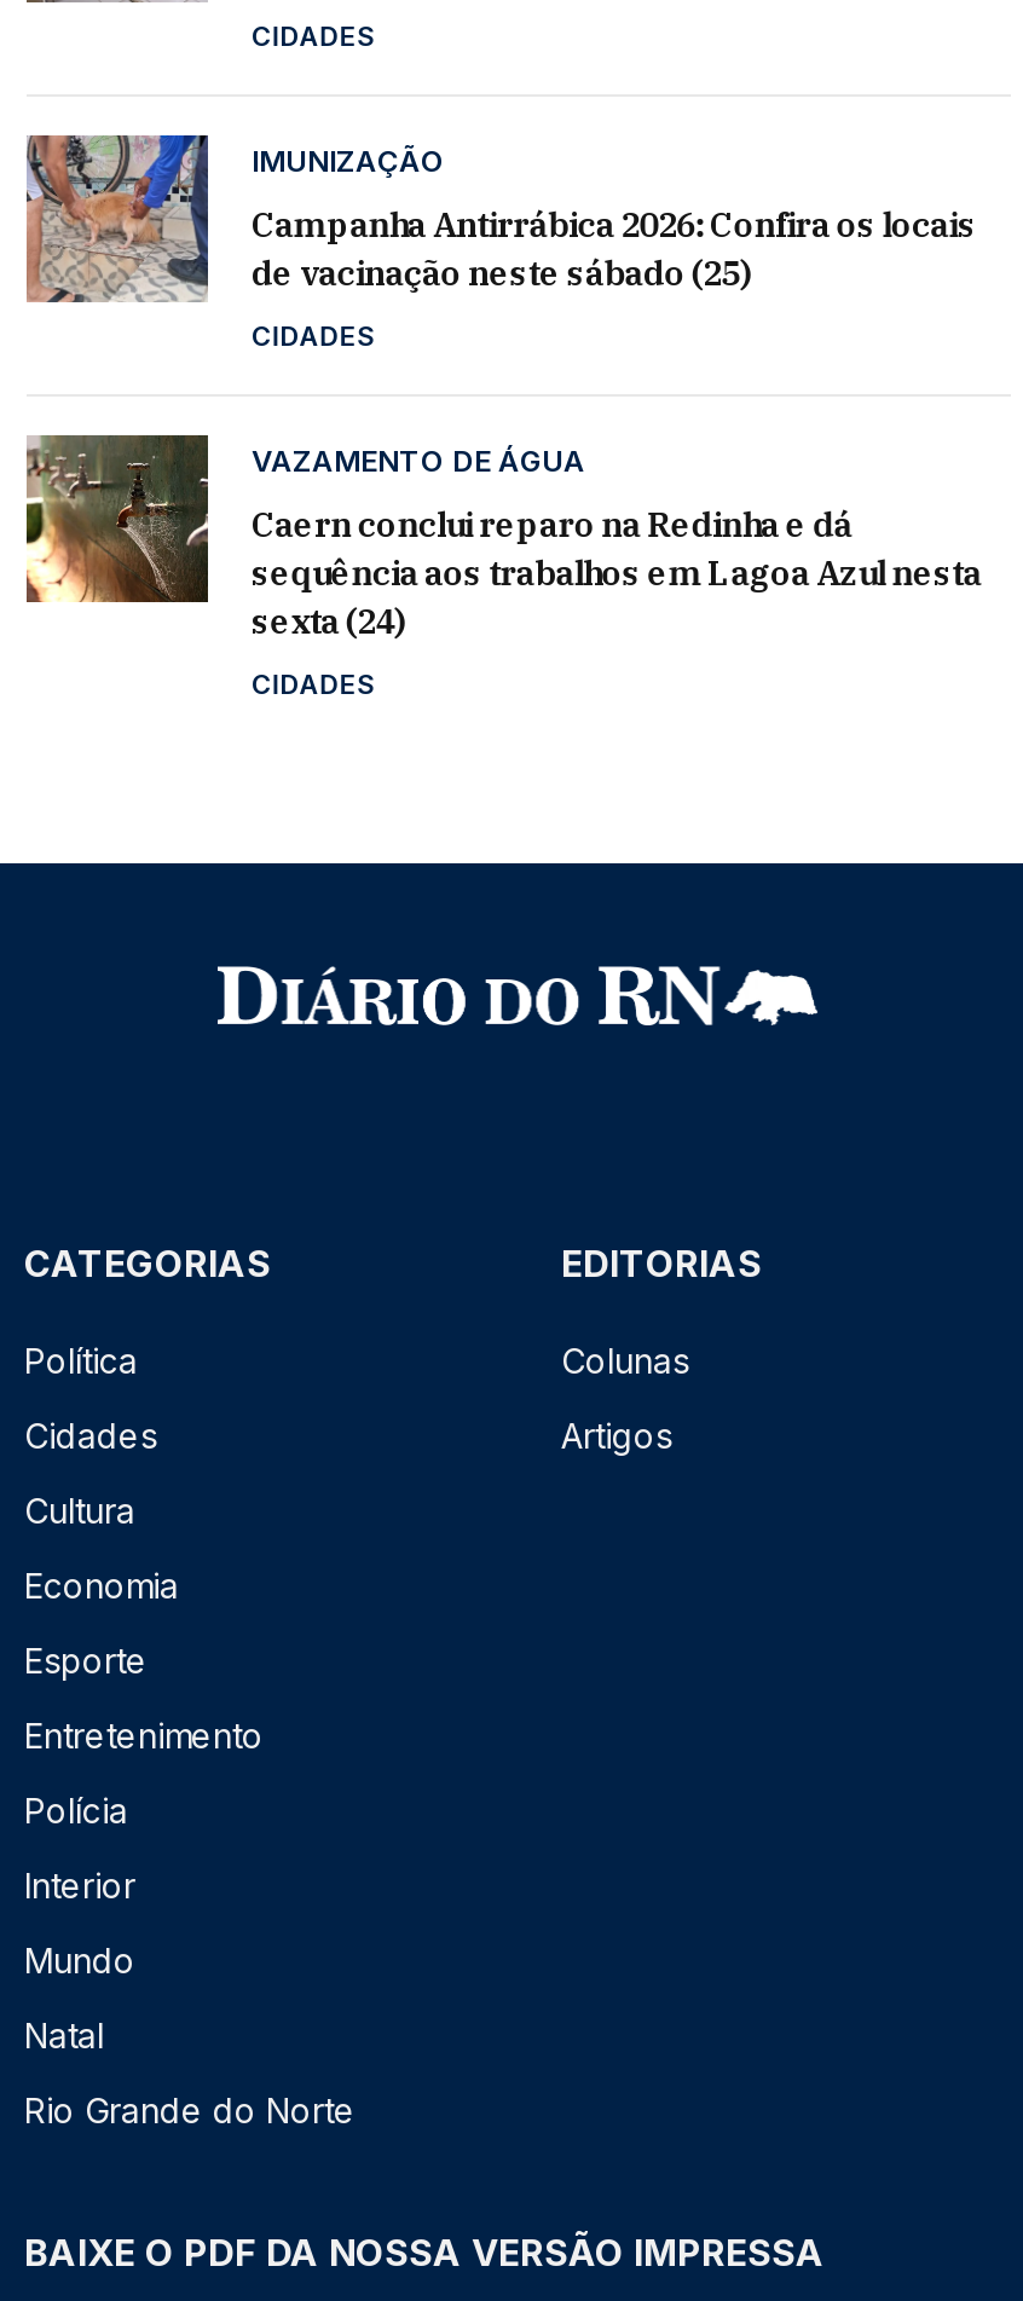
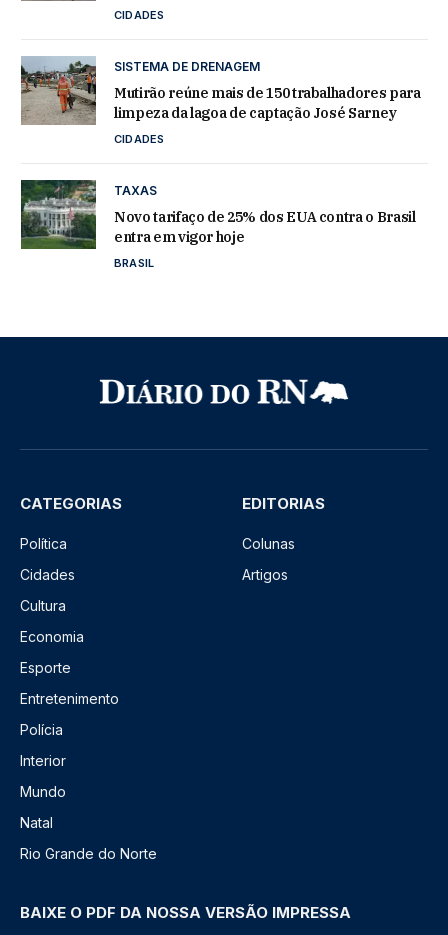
- [image]
- IMUNIZAÇÃO
+ [image]
+ SISTEMA DE DRENAGEM

- Campanha Antirrábica 2026: Confira os locais
- de vacinação neste sábado (25)
+ Mutirão reúne mais de 150 trabalhadores para
+ limpeza da lagoa de captação José Sarney

- [image]
- VAZAMENTO DE ÁGUA
+ [image]
+ TAXAS

- Caern conclui reparo na Redinha e dá
- sequência aos trabalhos em Lagoa Azul nesta
- sexta (24)
+ Novo tarifaço de 25% dos EUA contra o Brasil
+ entra em vigor hoje

- CIDADES
+ BRASIL
